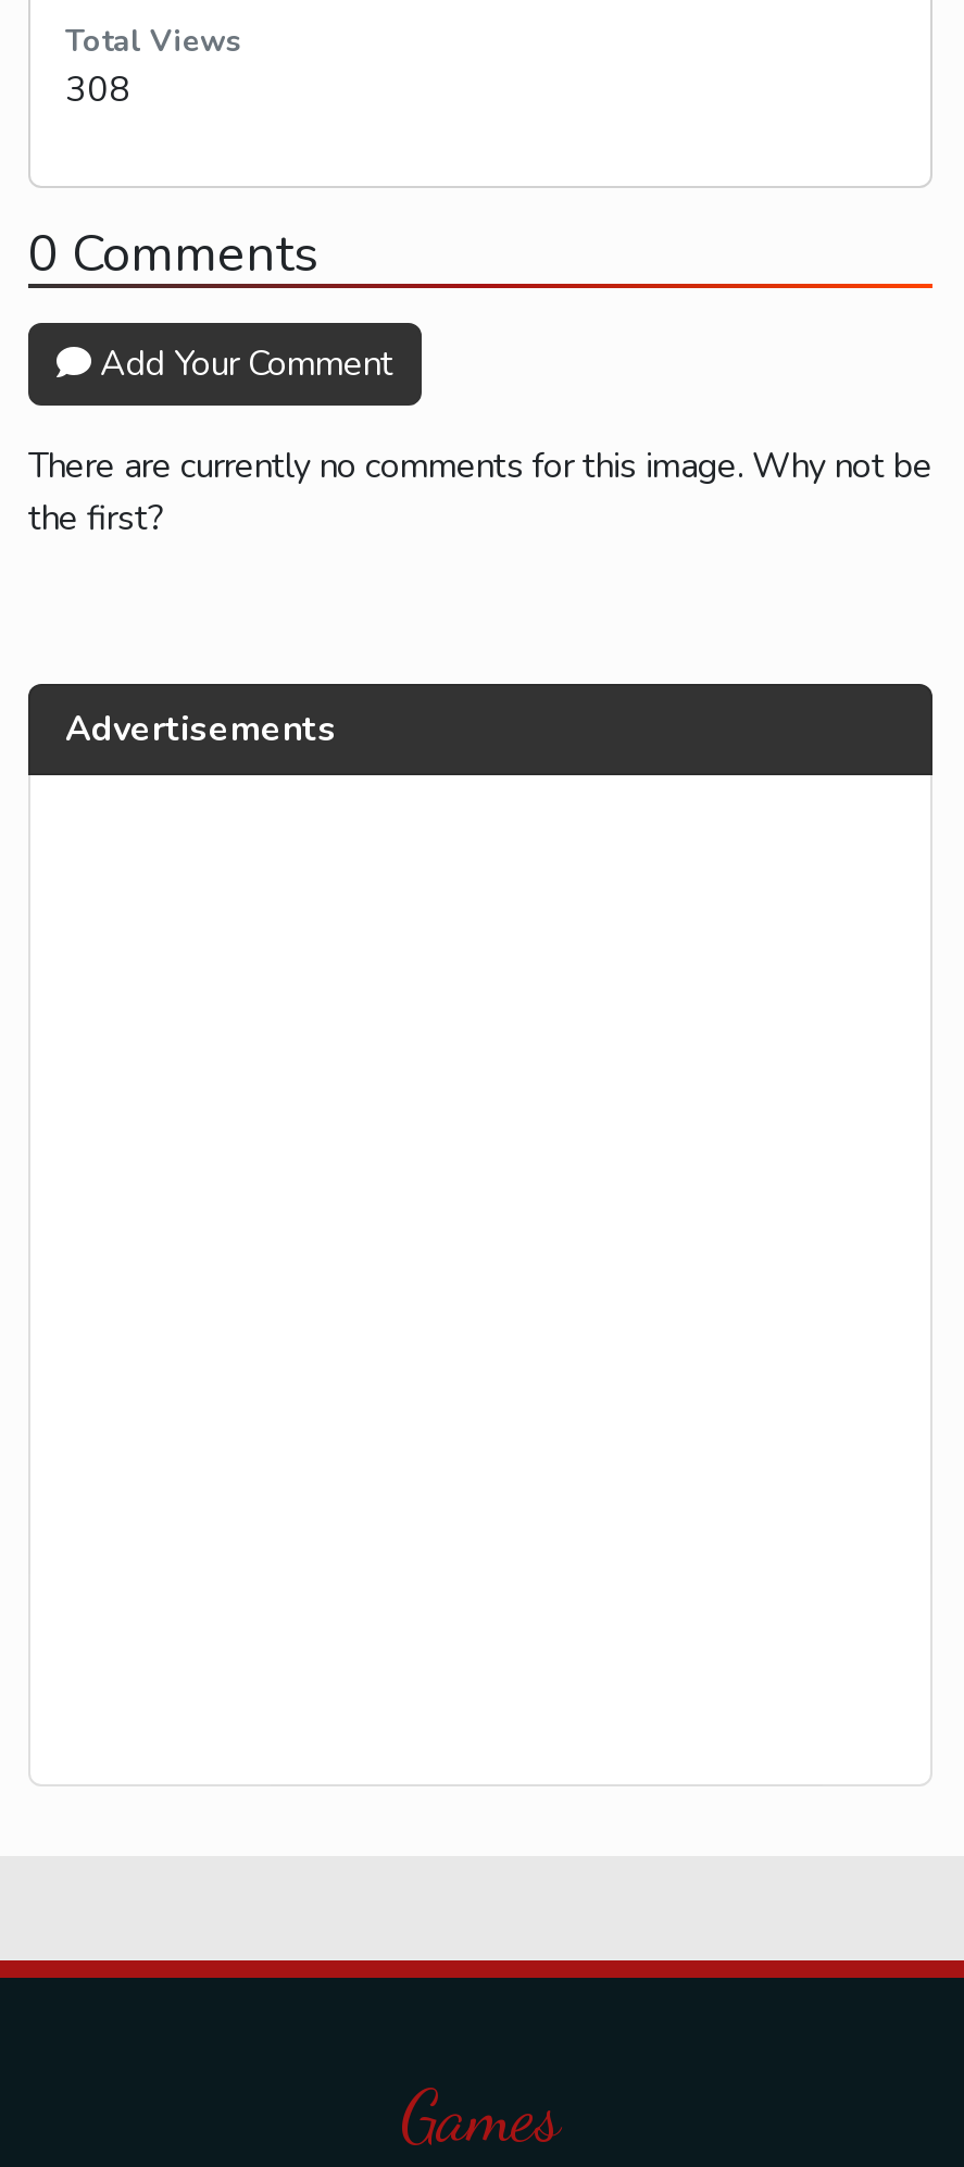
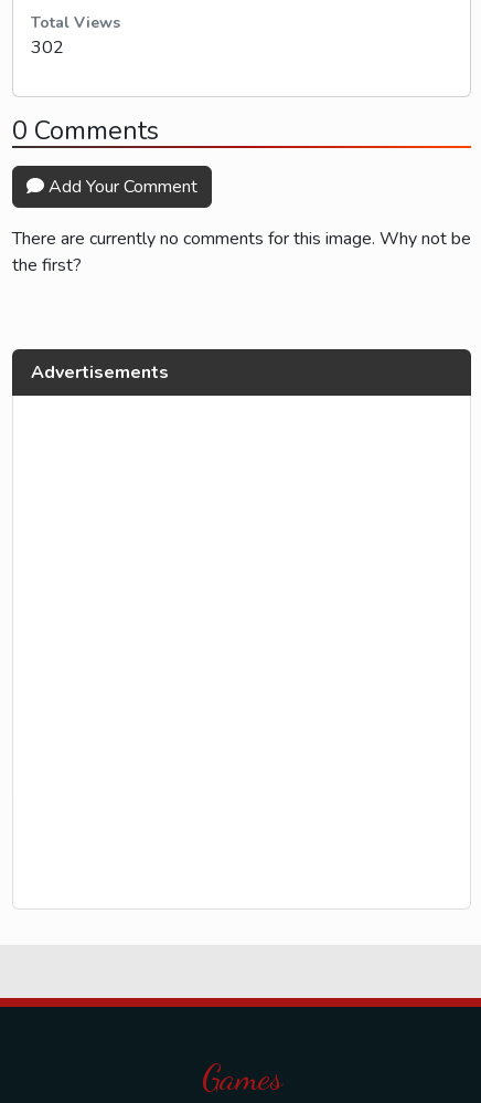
- 308
+ 302
